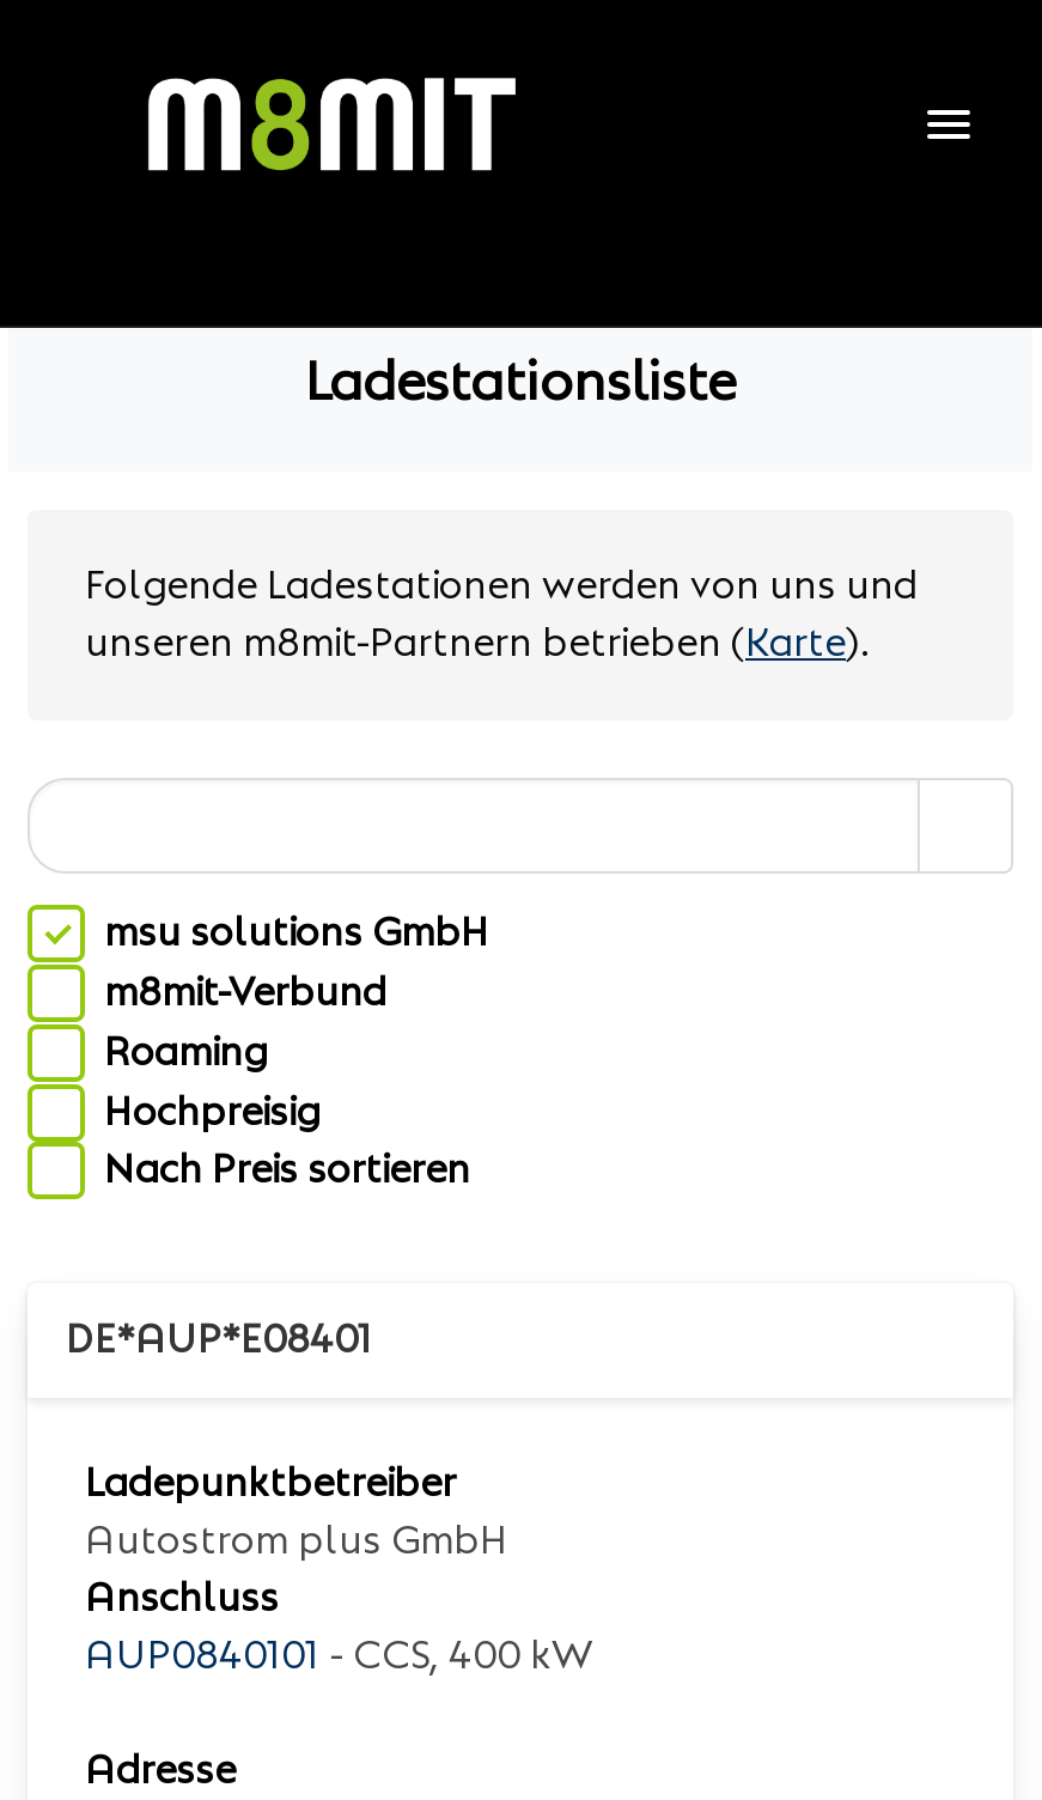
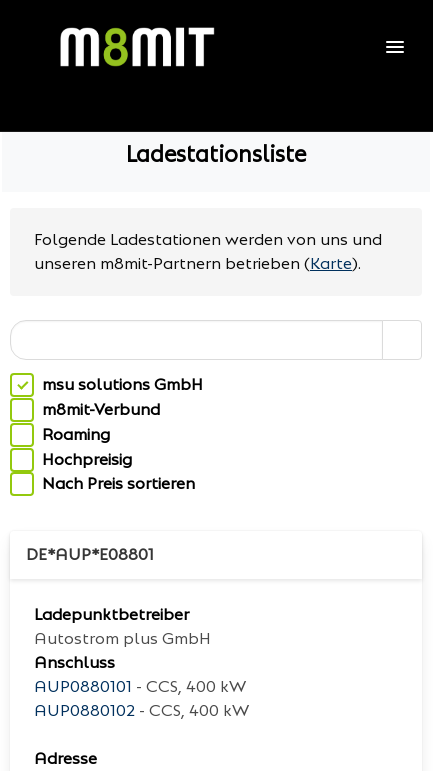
- DE*AUP*E08401
+ DE*AUP*E08801

- AUP0840101 - CCS, 400 kW
+ AUP0880101 - CCS, 400 kW
+ AUP0880102 - CCS, 400 kW
